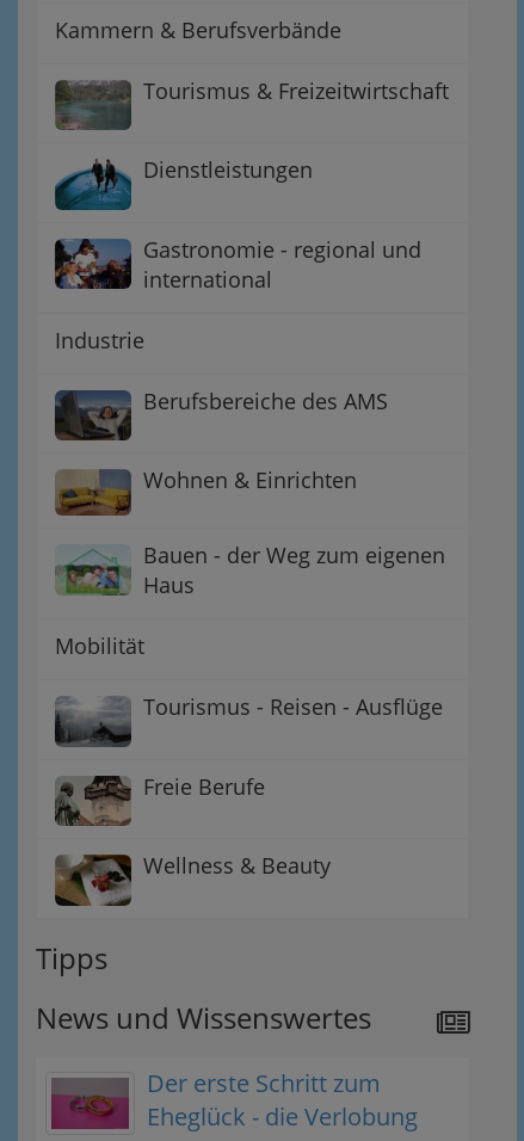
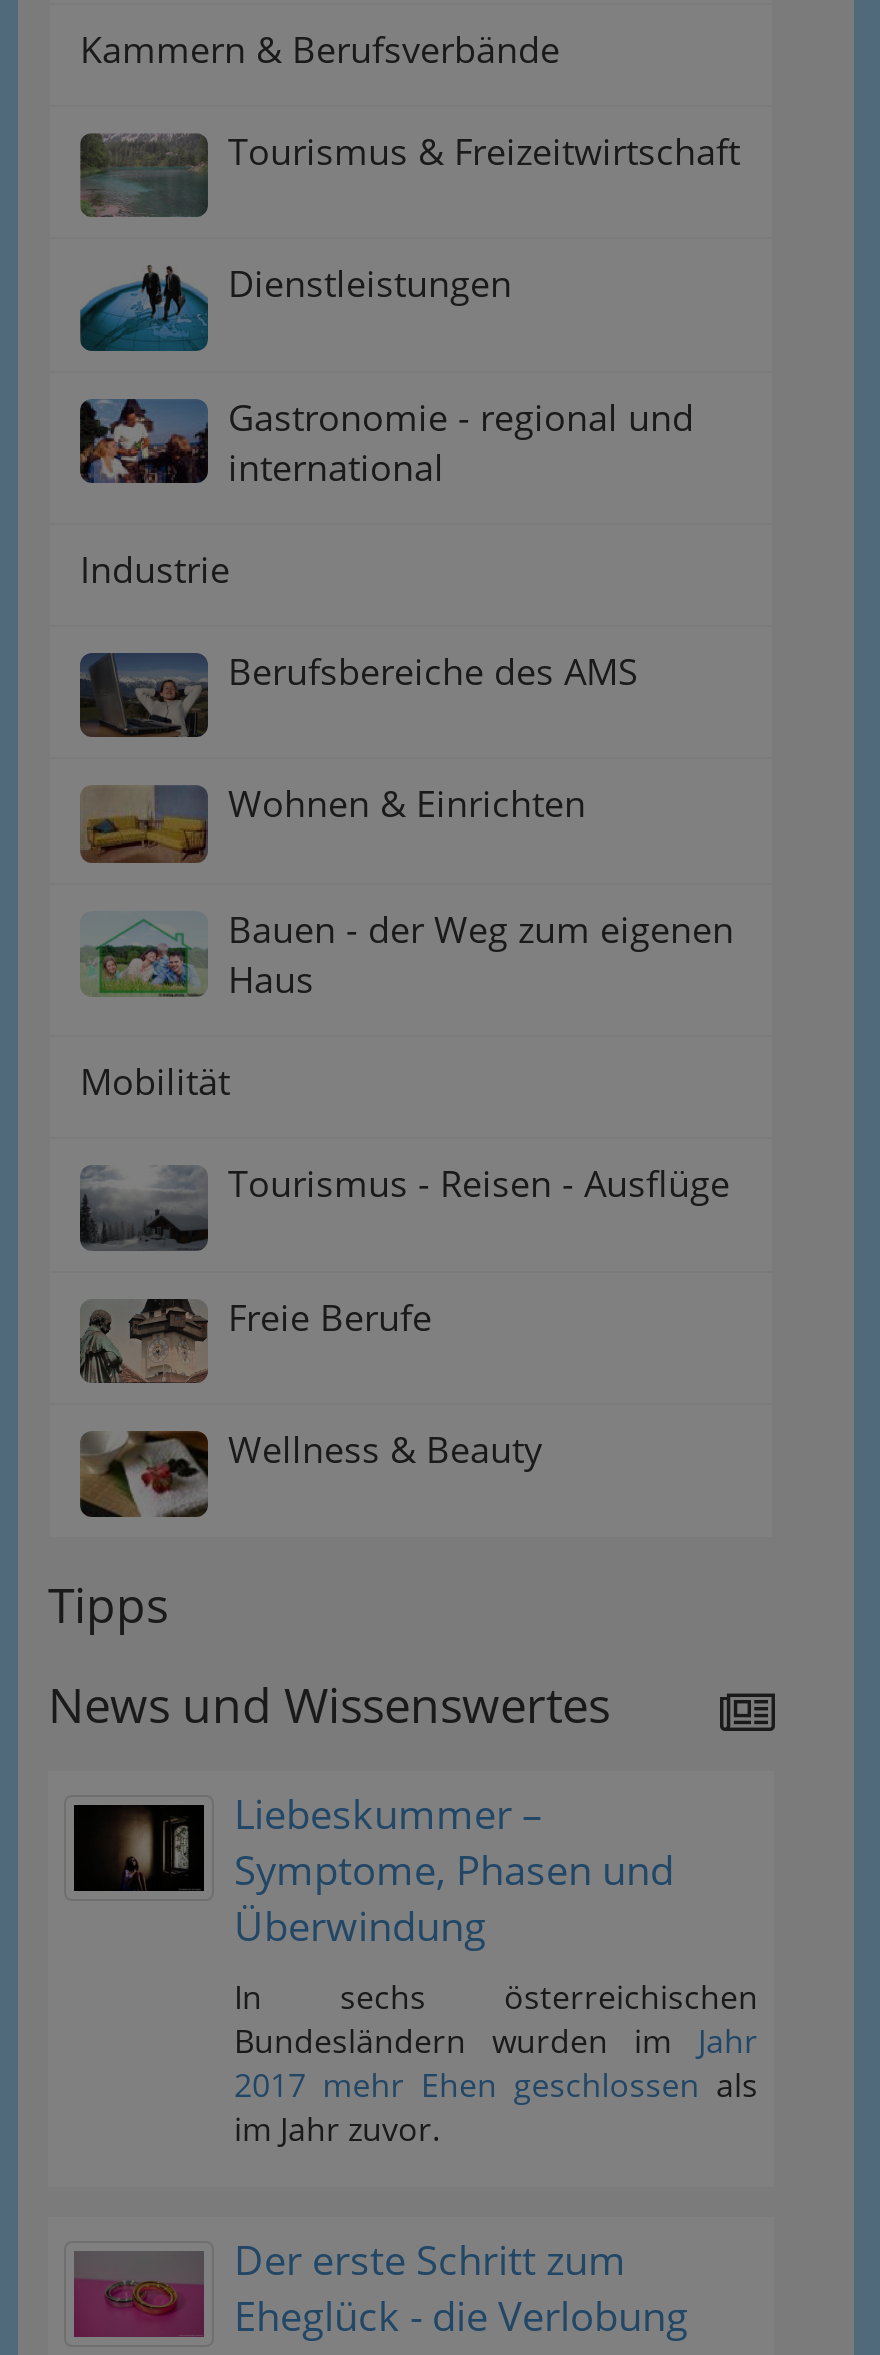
+ [image]
+ Liebeskummer –
+ Symptome, Phasen und
+ Überwindung
+ In sechs österreichischen
+ Bundesländern wurden im Jahr
+ 2017 mehr Ehen geschlossen als
+ im Jahr zuvor.
